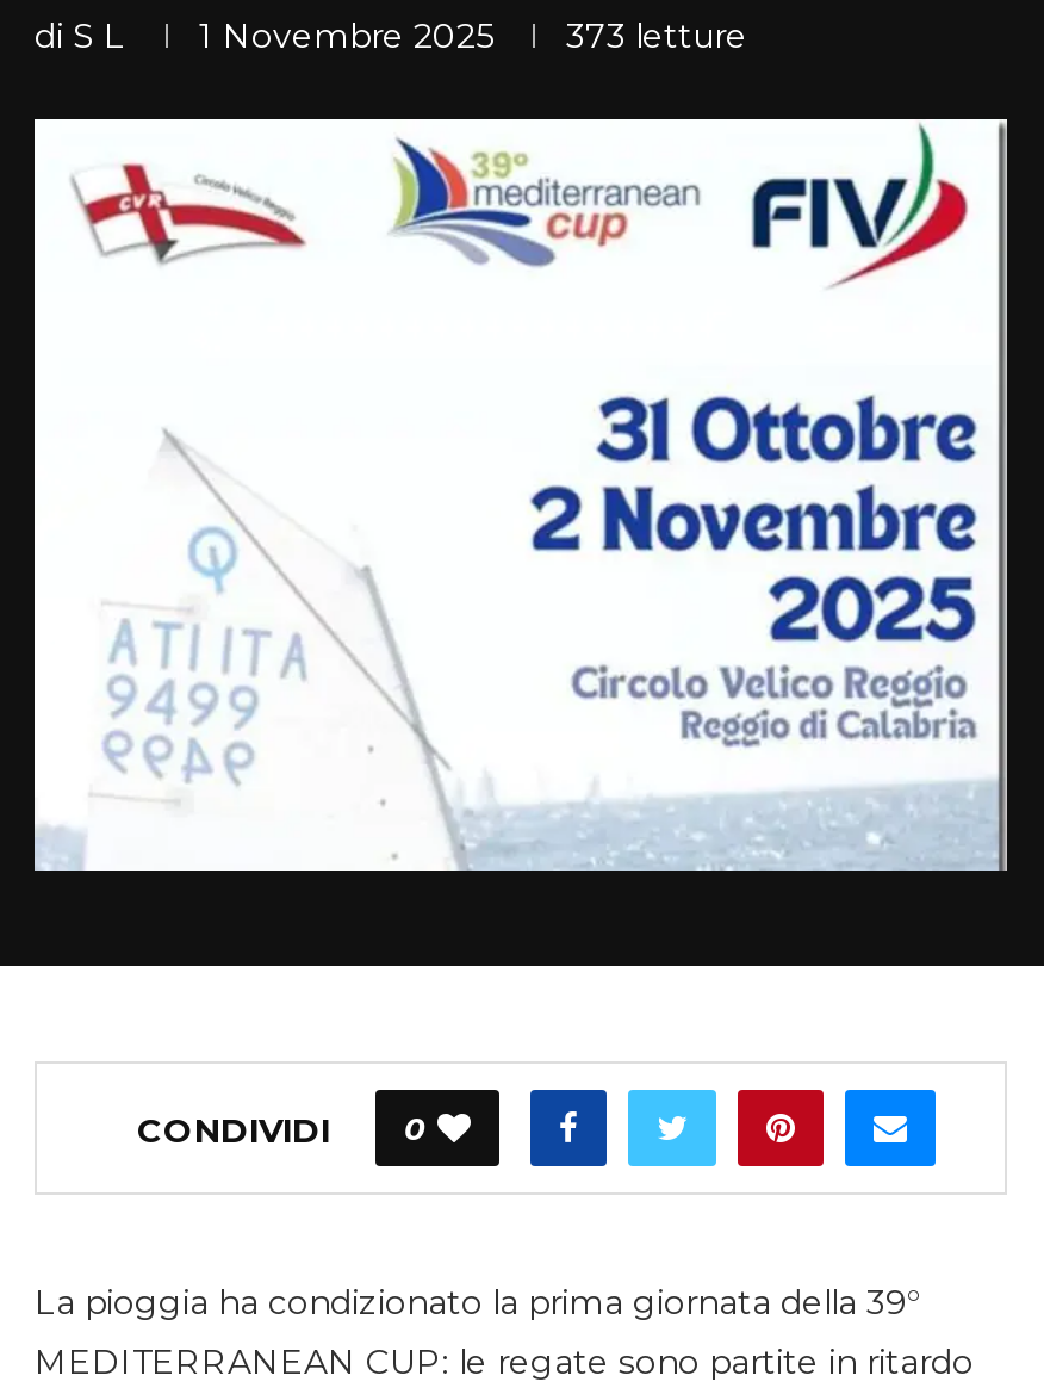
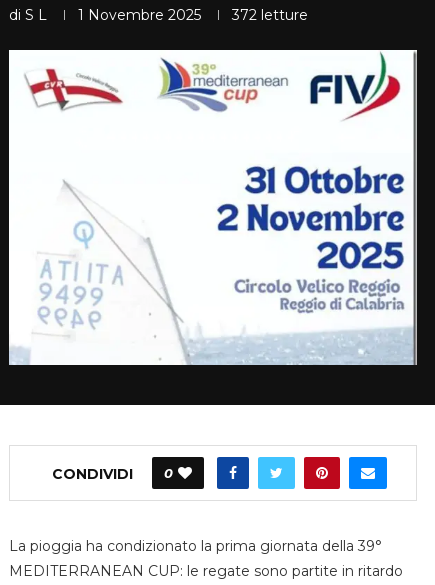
- di S L 1 Novembre 2025 373 letture
+ di S L 1 Novembre 2025 372 letture
